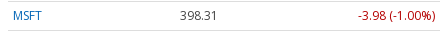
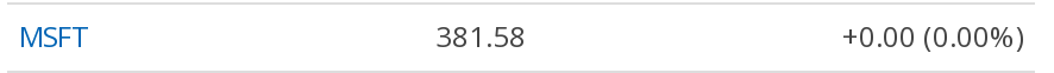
- 398.31
+ 381.58

- -3.98 (-1.00%)
+ +0.00 (0.00%)
